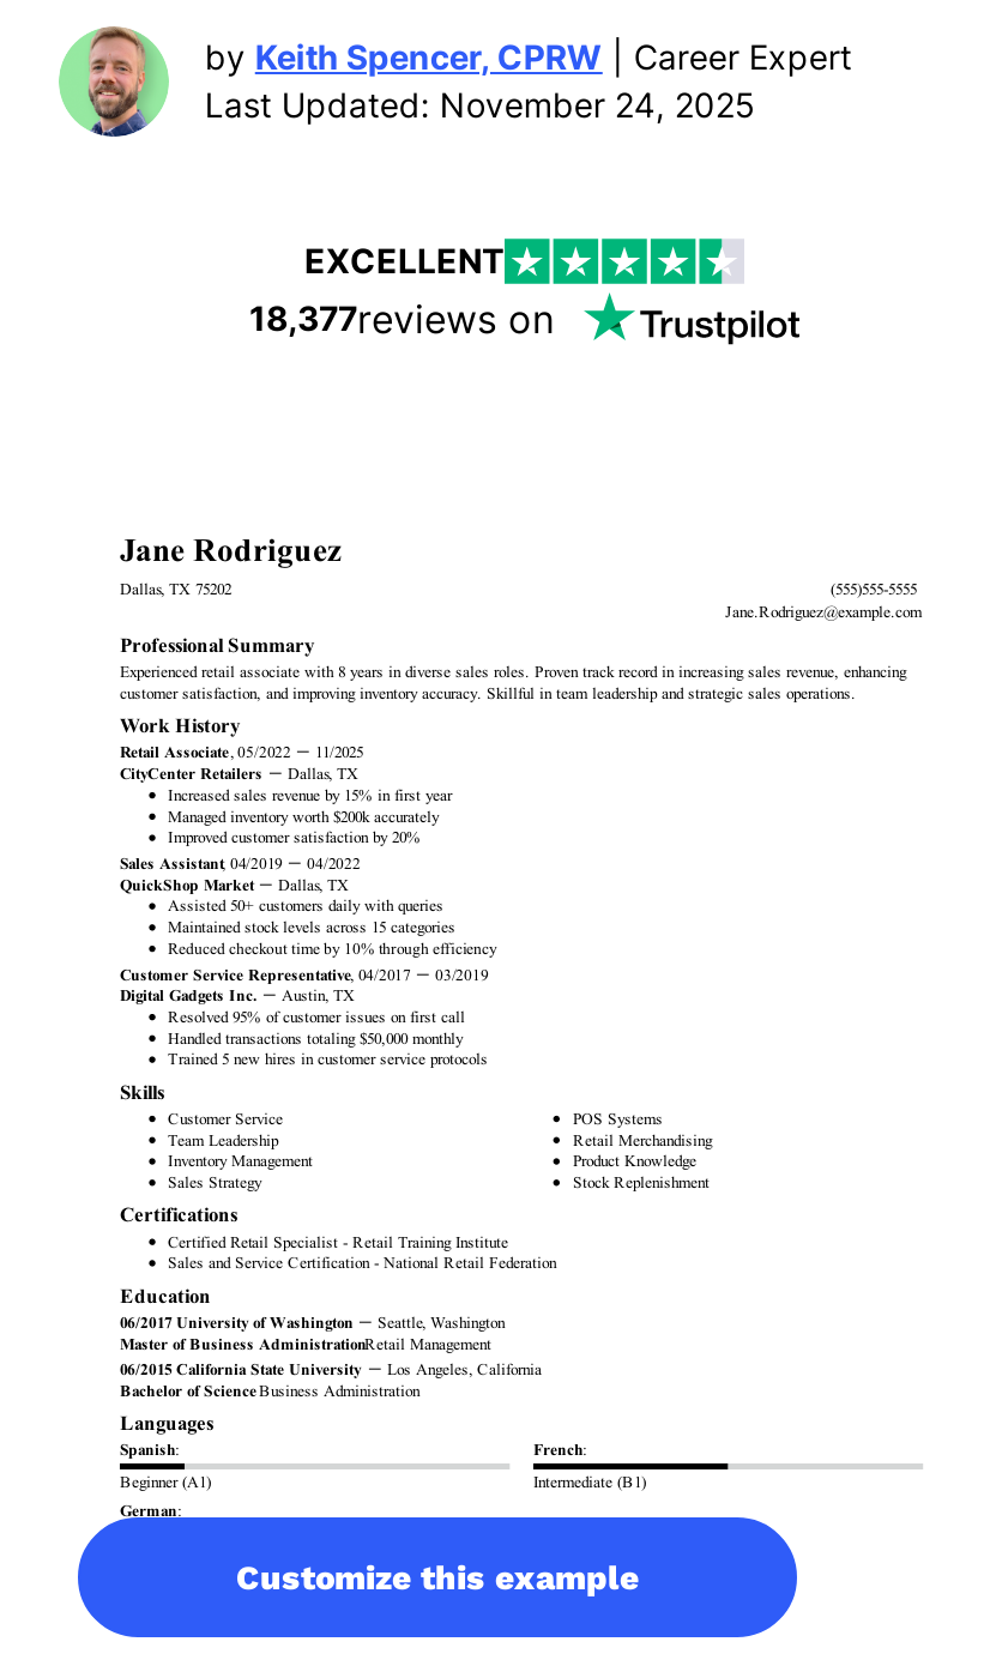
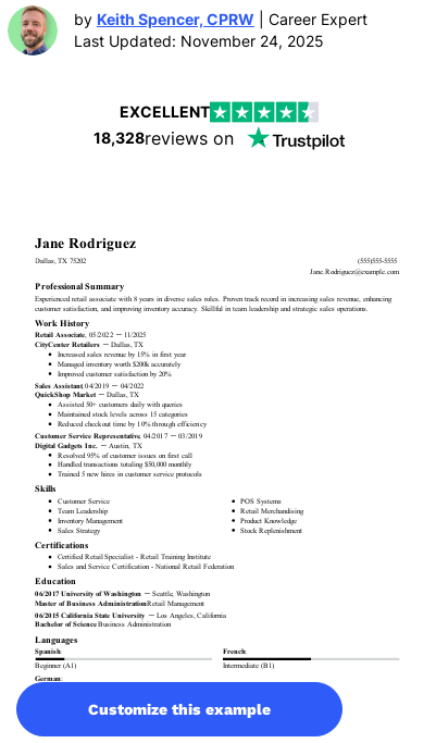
- 18,377reviews on
+ 18,328reviews on
